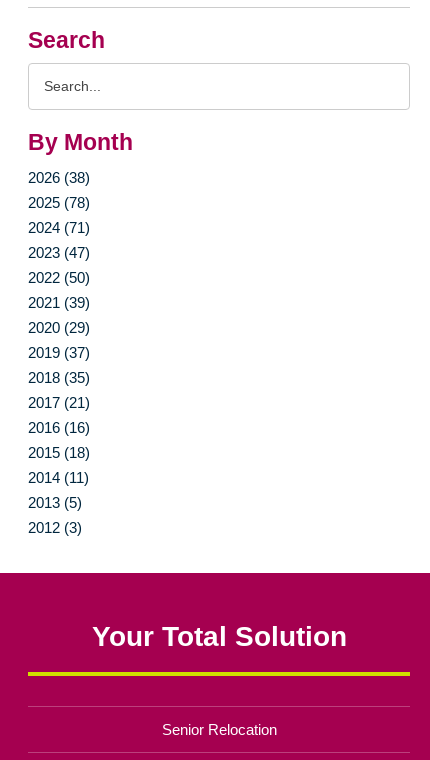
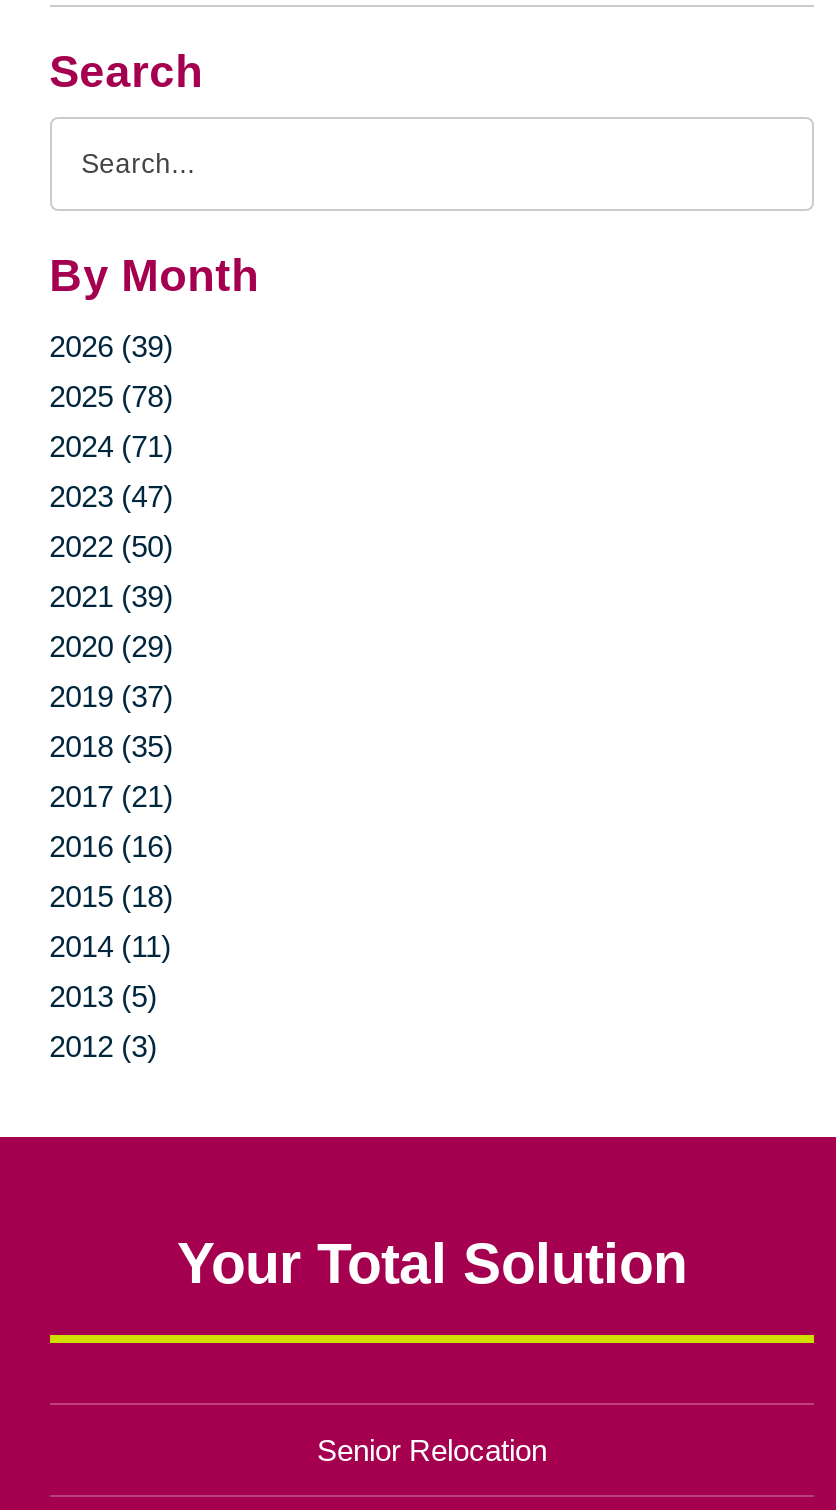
- 2026 (38)
+ 2026 (39)
